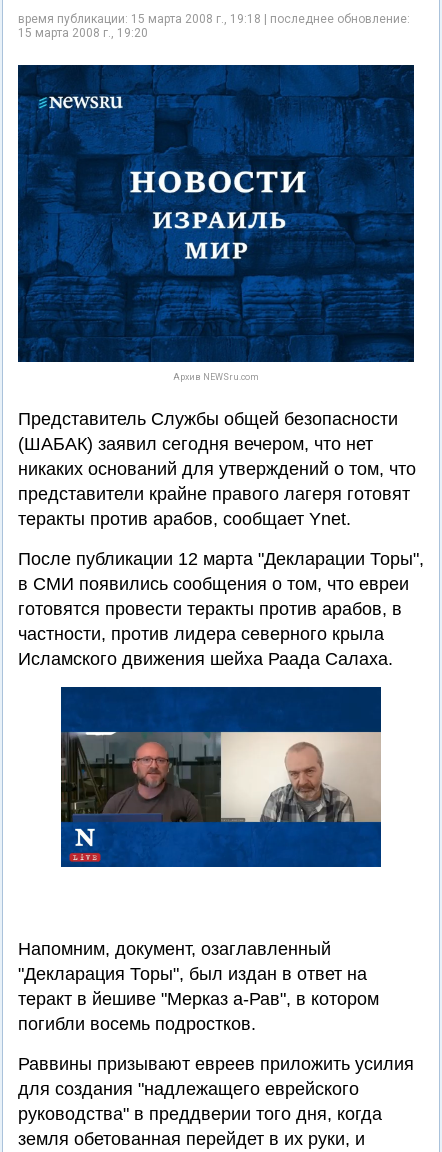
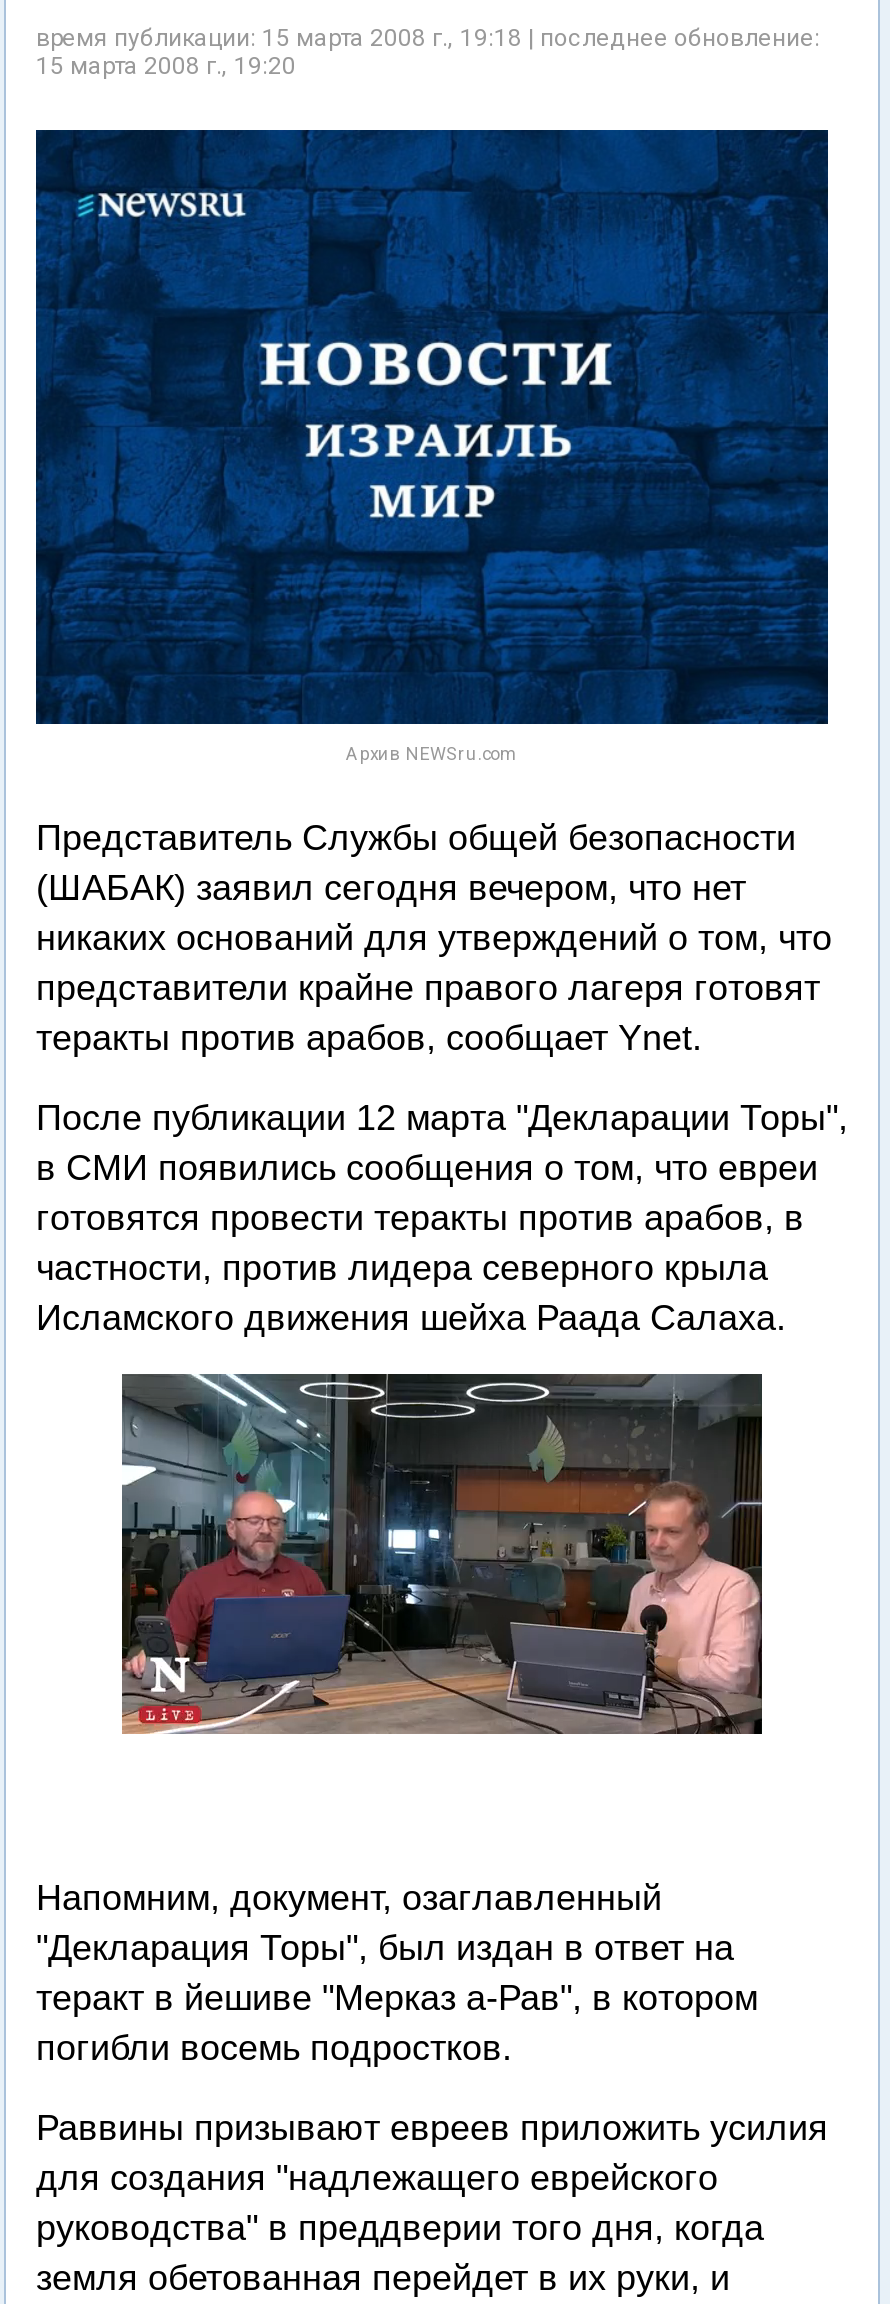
- [image]
+ [image]
